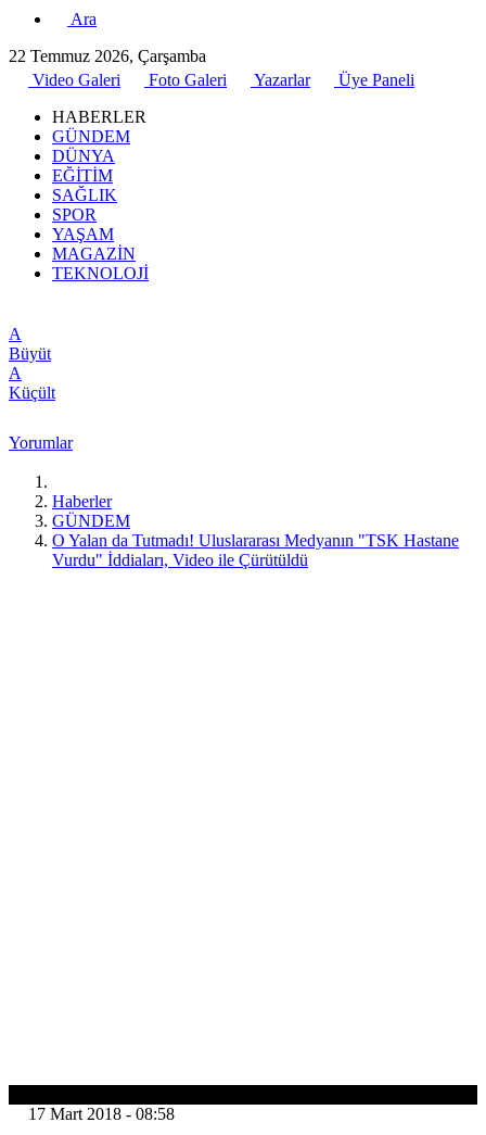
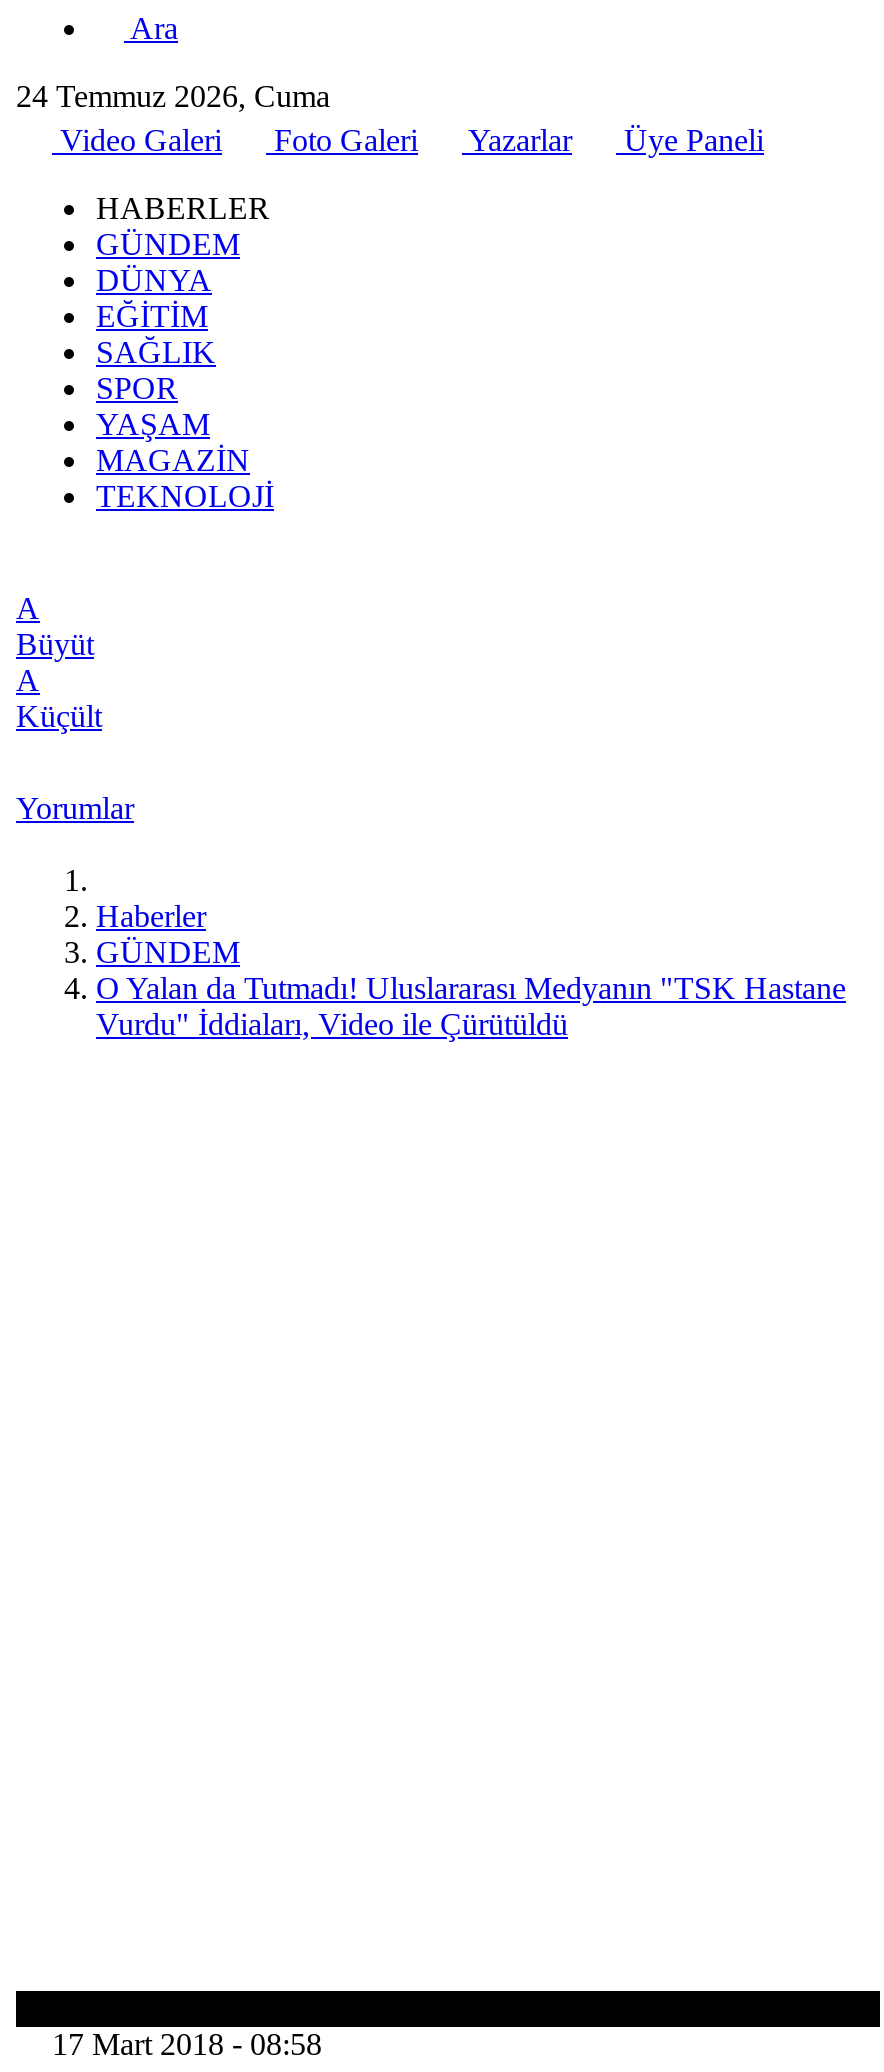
- 22 Temmuz 2026, Çarşamba
+ 24 Temmuz 2026, Cuma
